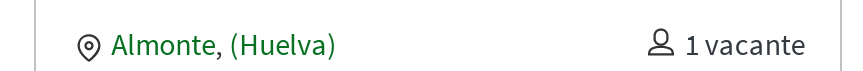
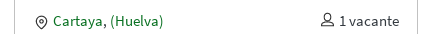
- Almonte, (Huelva)
+ Cartaya, (Huelva)
